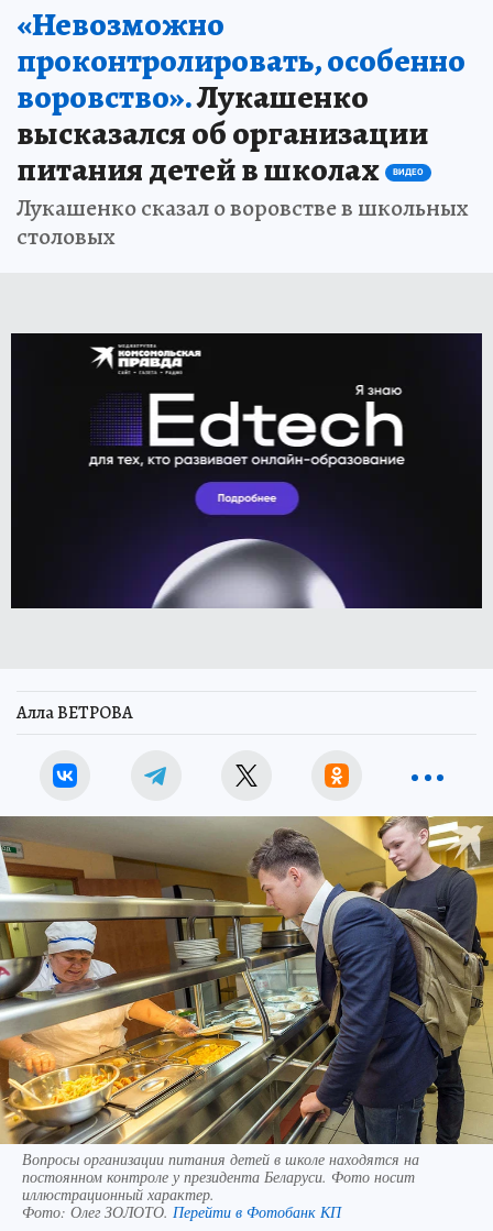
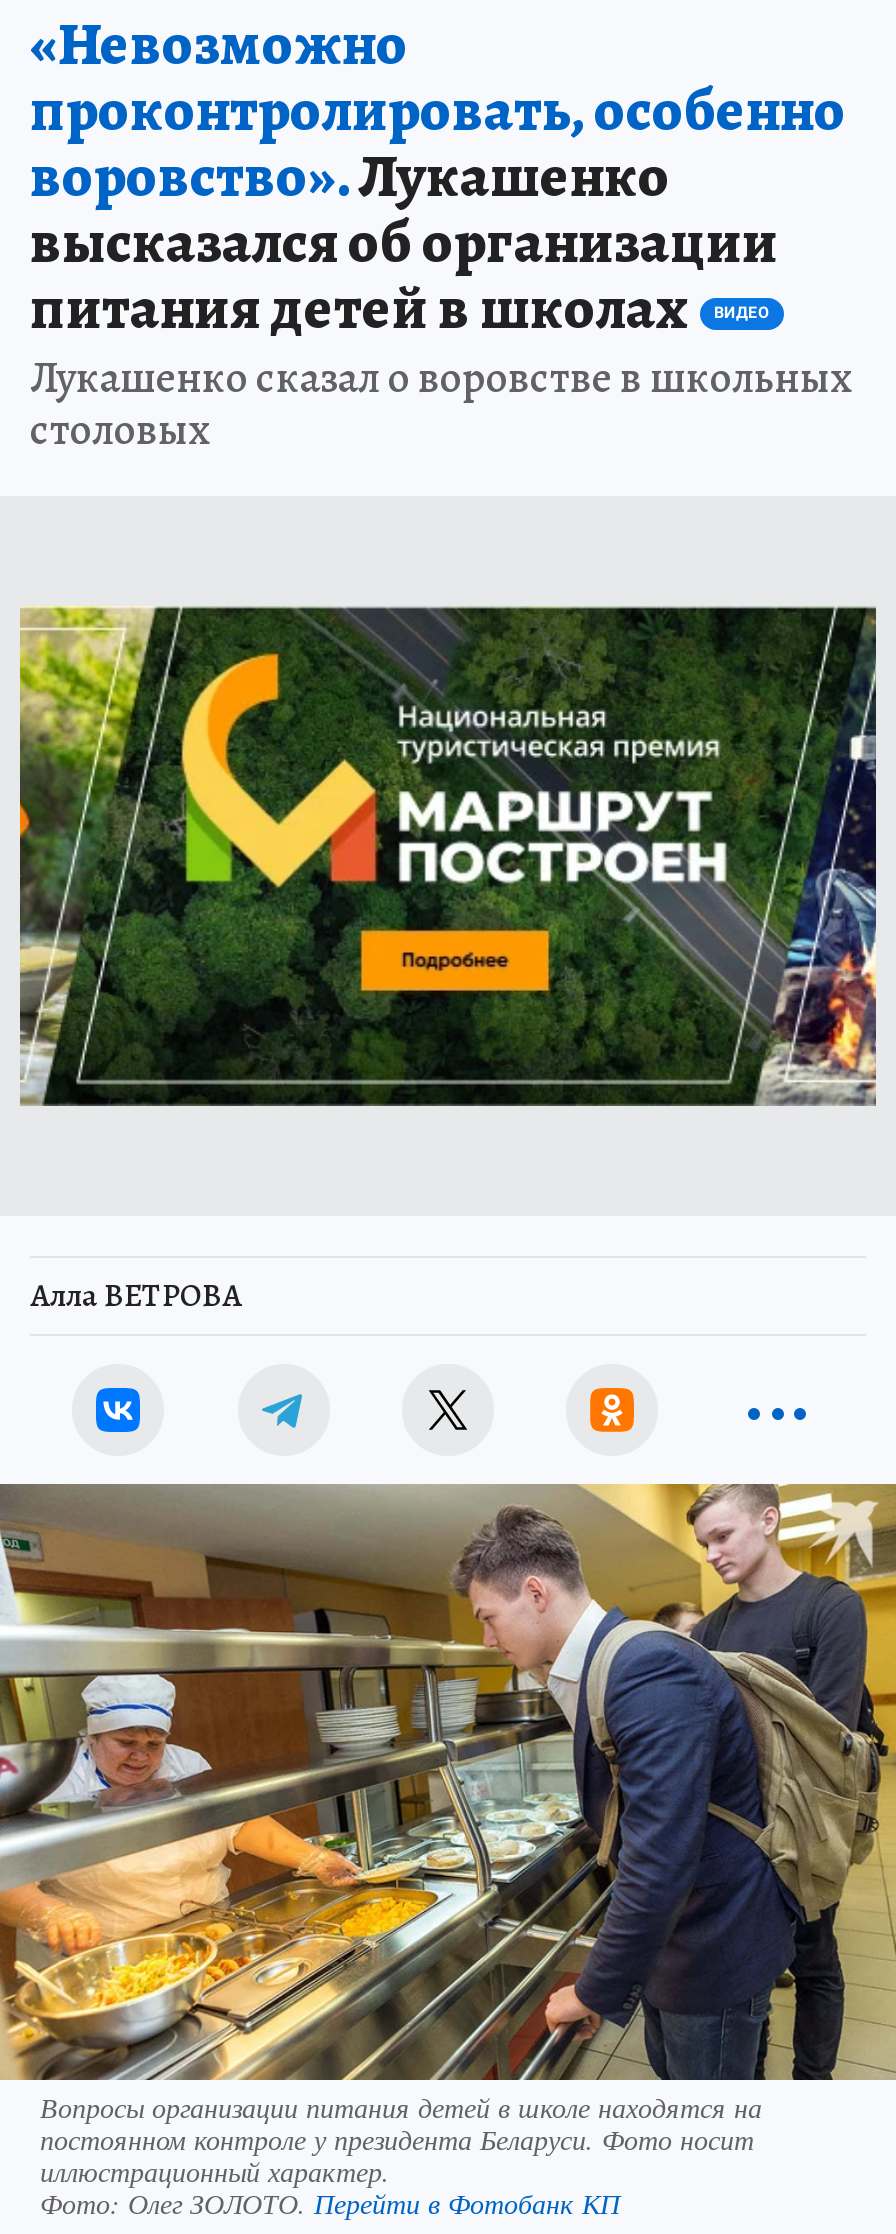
- [image]
+ [image]
